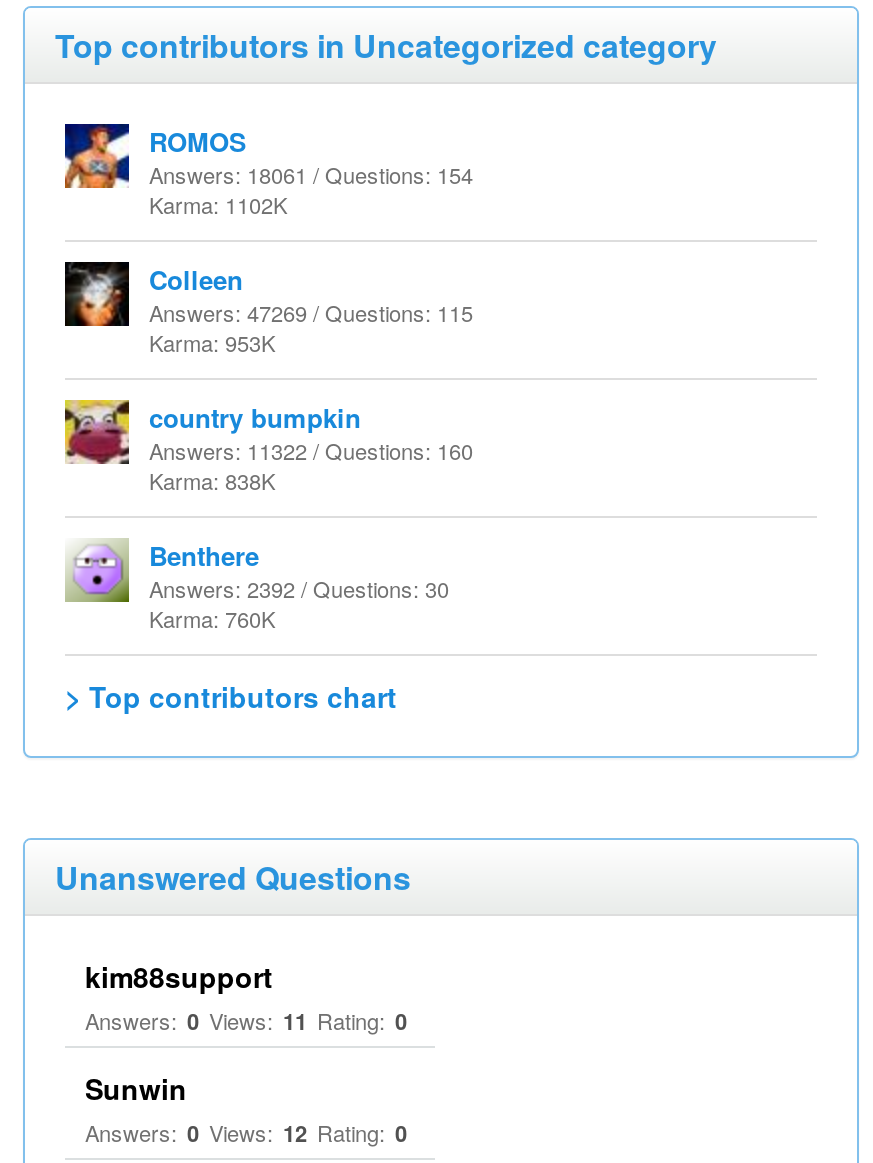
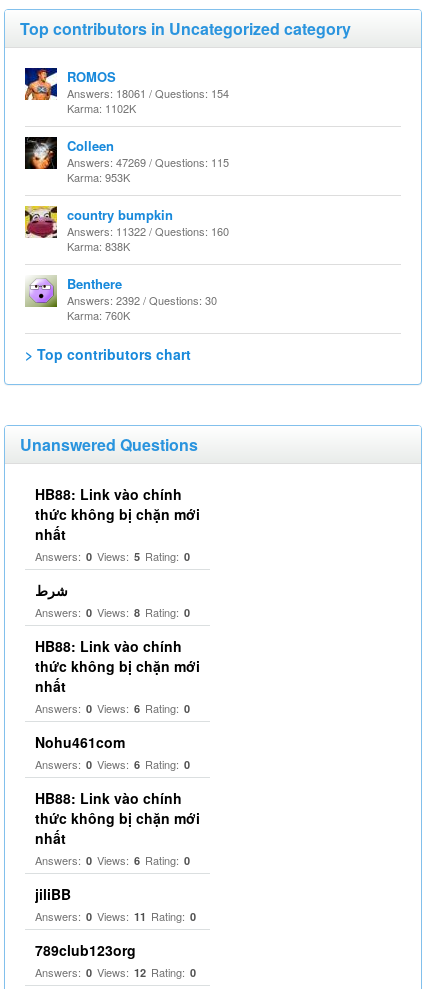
- kim88support
+ HB88: Link vào chính
+ thức không bị chặn mới
+ nhất
+ Answers: 0 Views: 5 Rating: 0
+ شرط
+ Answers: 0 Views: 8 Rating: 0
+ HB88: Link vào chính
+ thức không bị chặn mới
+ nhất
+ Answers: 0 Views: 6 Rating: 0
+ Nohu461com
+ Answers: 0 Views: 6 Rating: 0
+ HB88: Link vào chính
+ thức không bị chặn mới
+ nhất
+ Answers: 0 Views: 6 Rating: 0
+ jiliBB

- Sunwin
+ 789club123org
